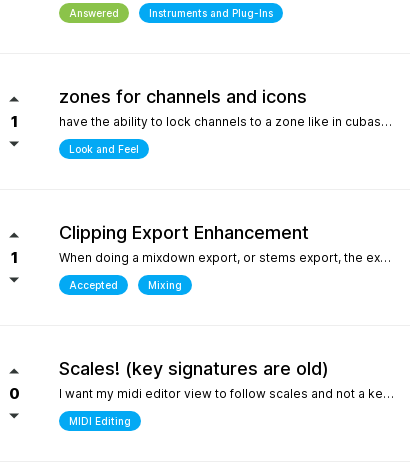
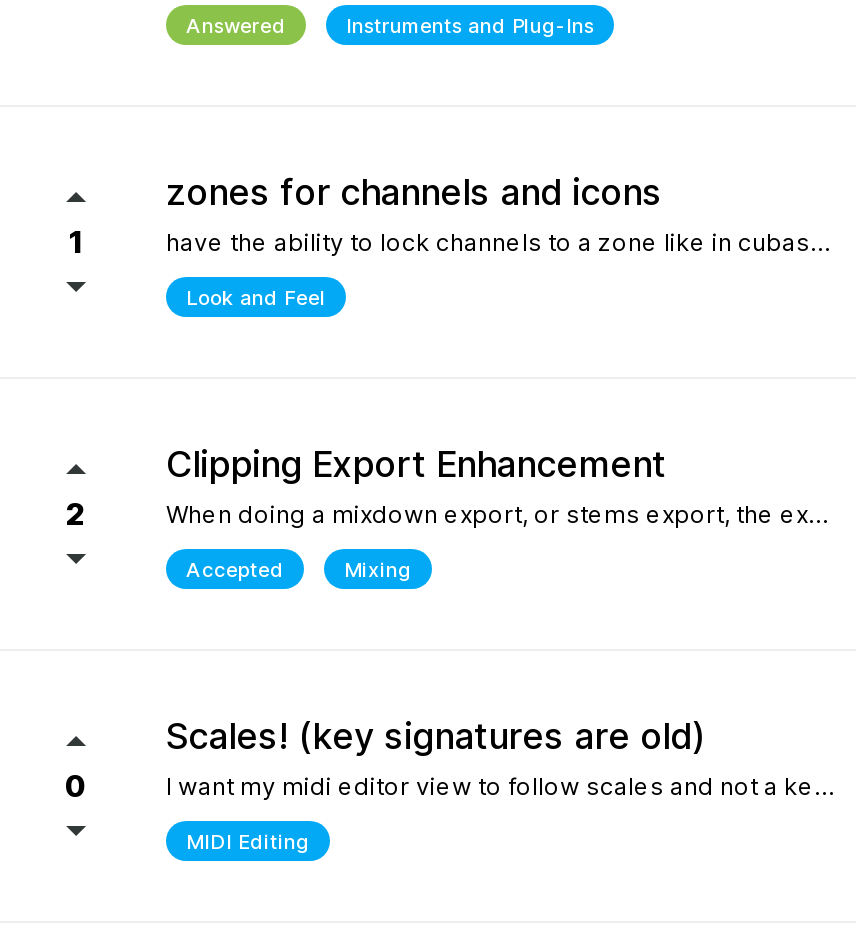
- 1
+ 2
